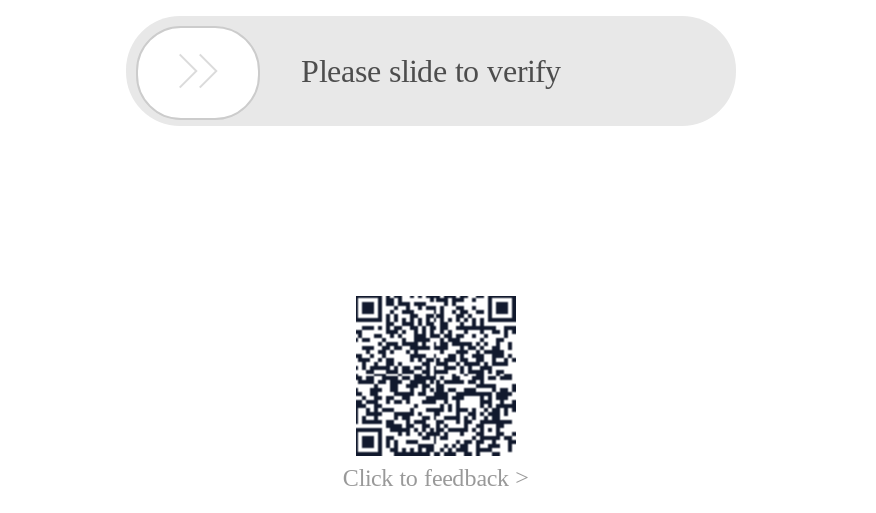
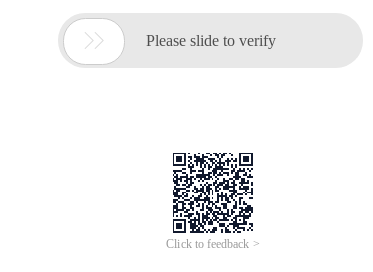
- [image]
+ [image]
